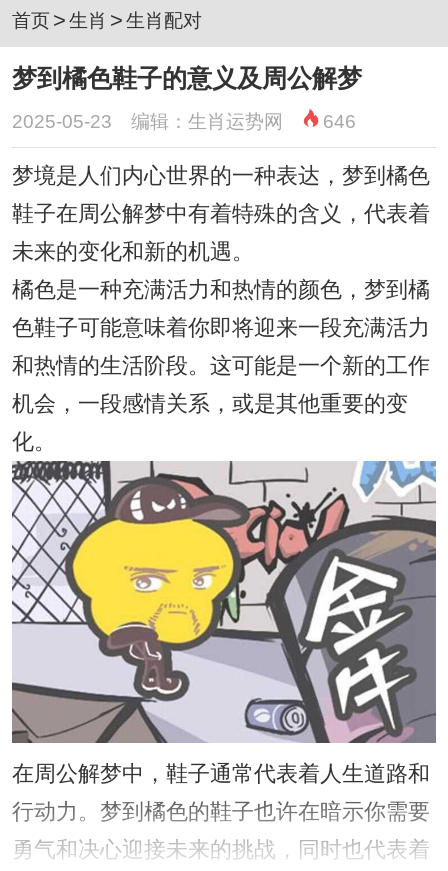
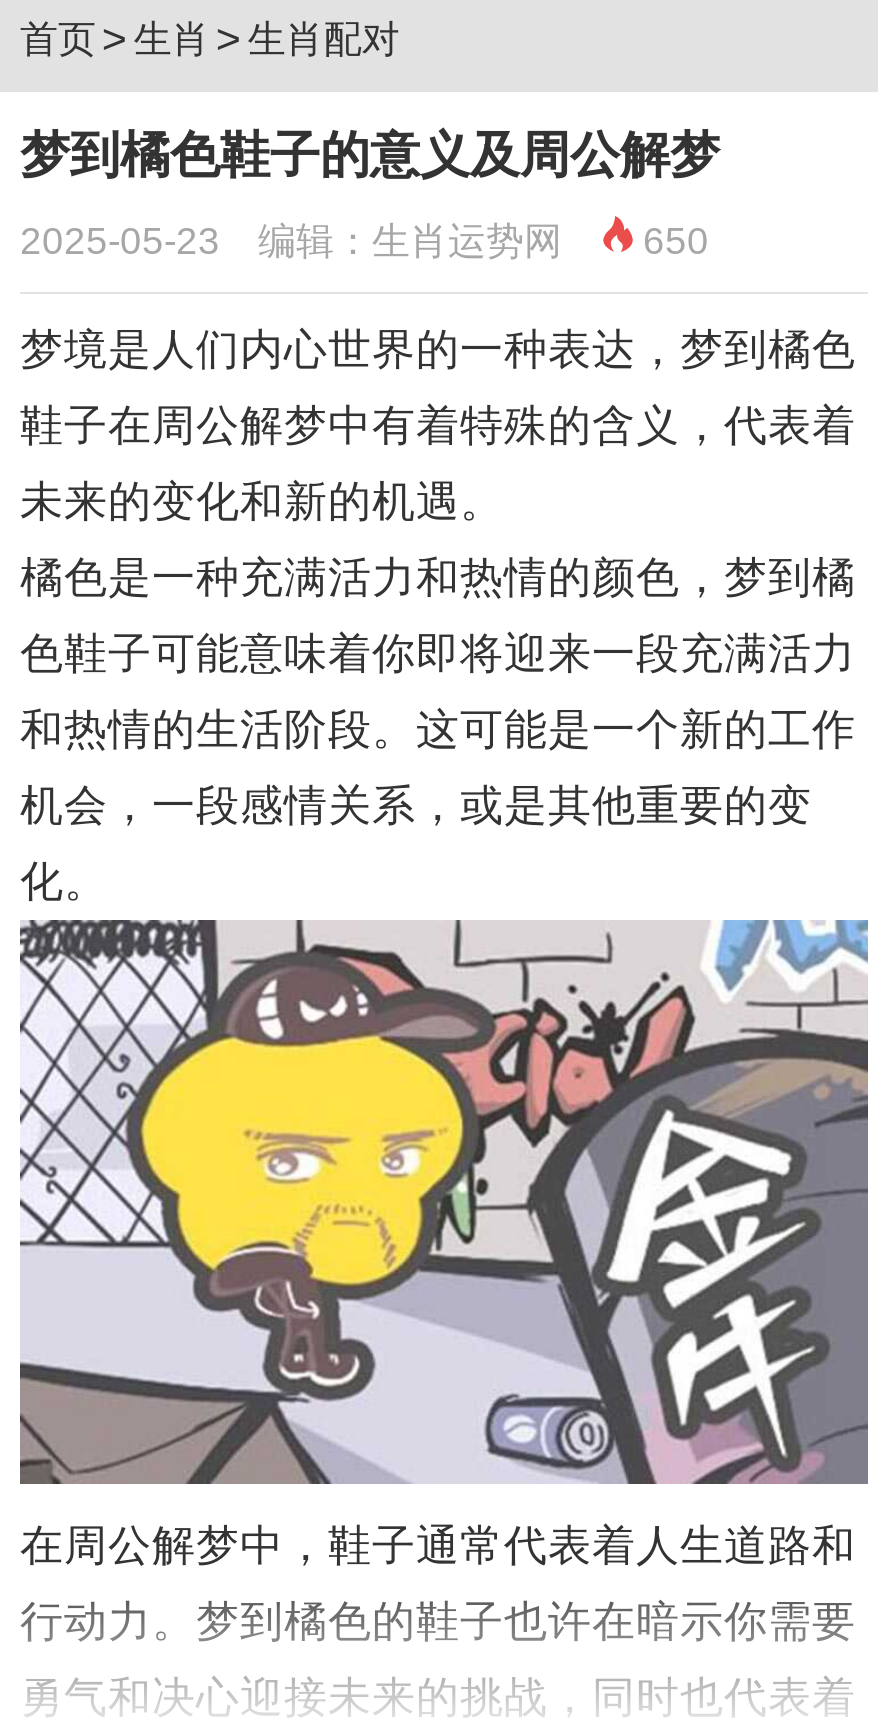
- 2025-05-23 编辑：生肖运势网 646
+ 2025-05-23 编辑：生肖运势网 650
